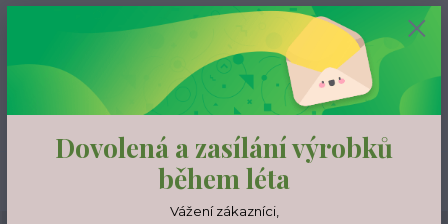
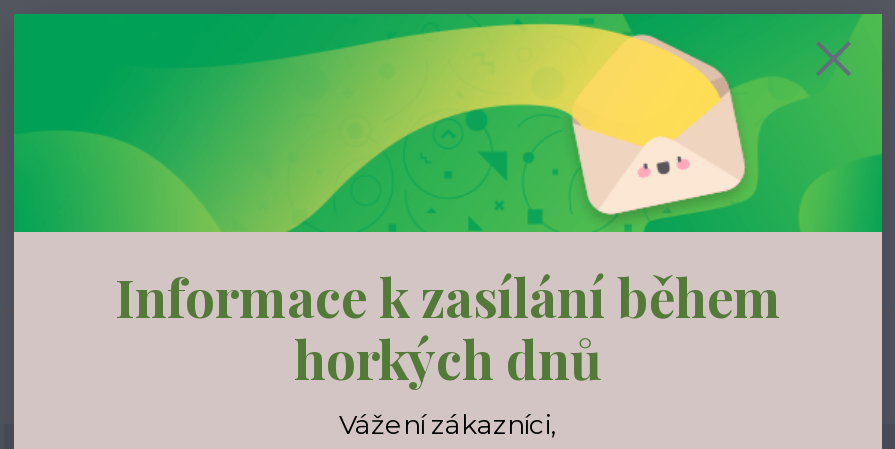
- Dovolená a zasílání výrobků
- během léta
+ Informace k zasílání během
+ horkých dnů
